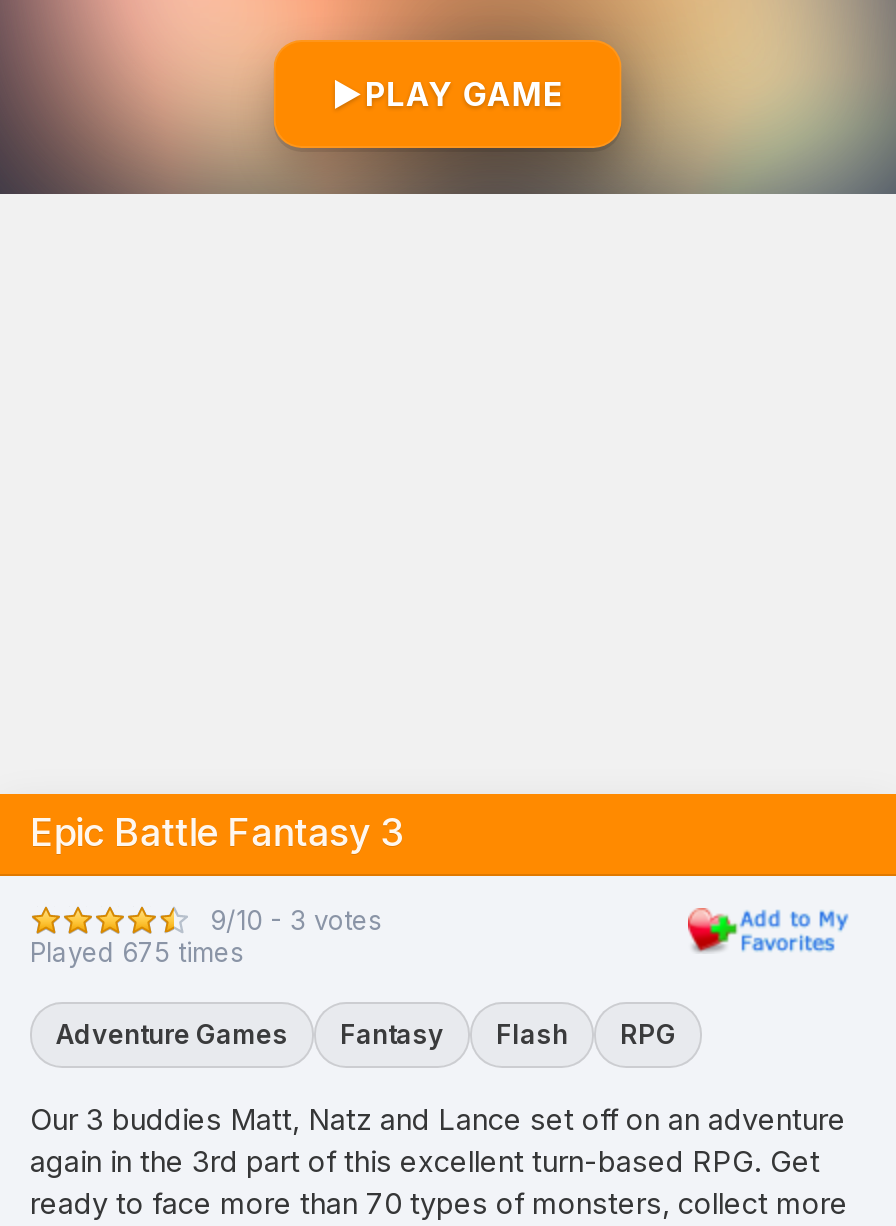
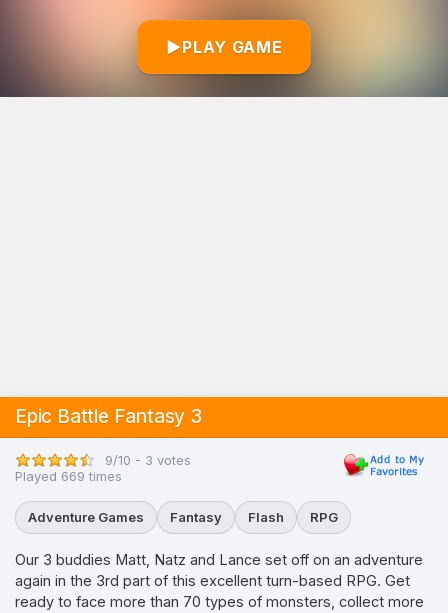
- Played 675 times
+ Played 669 times
